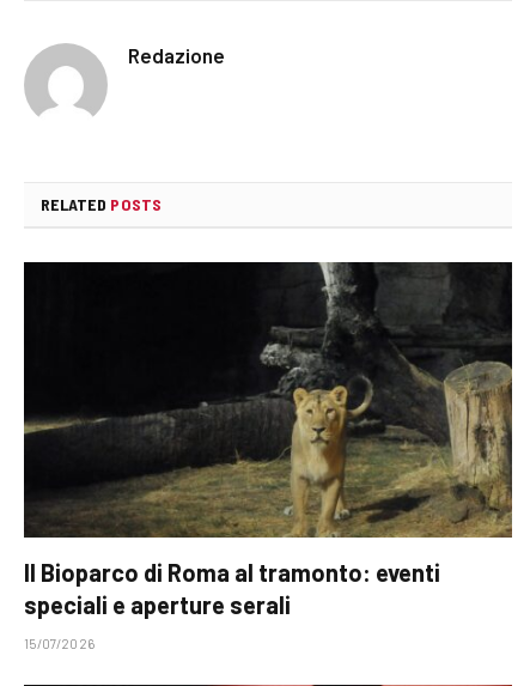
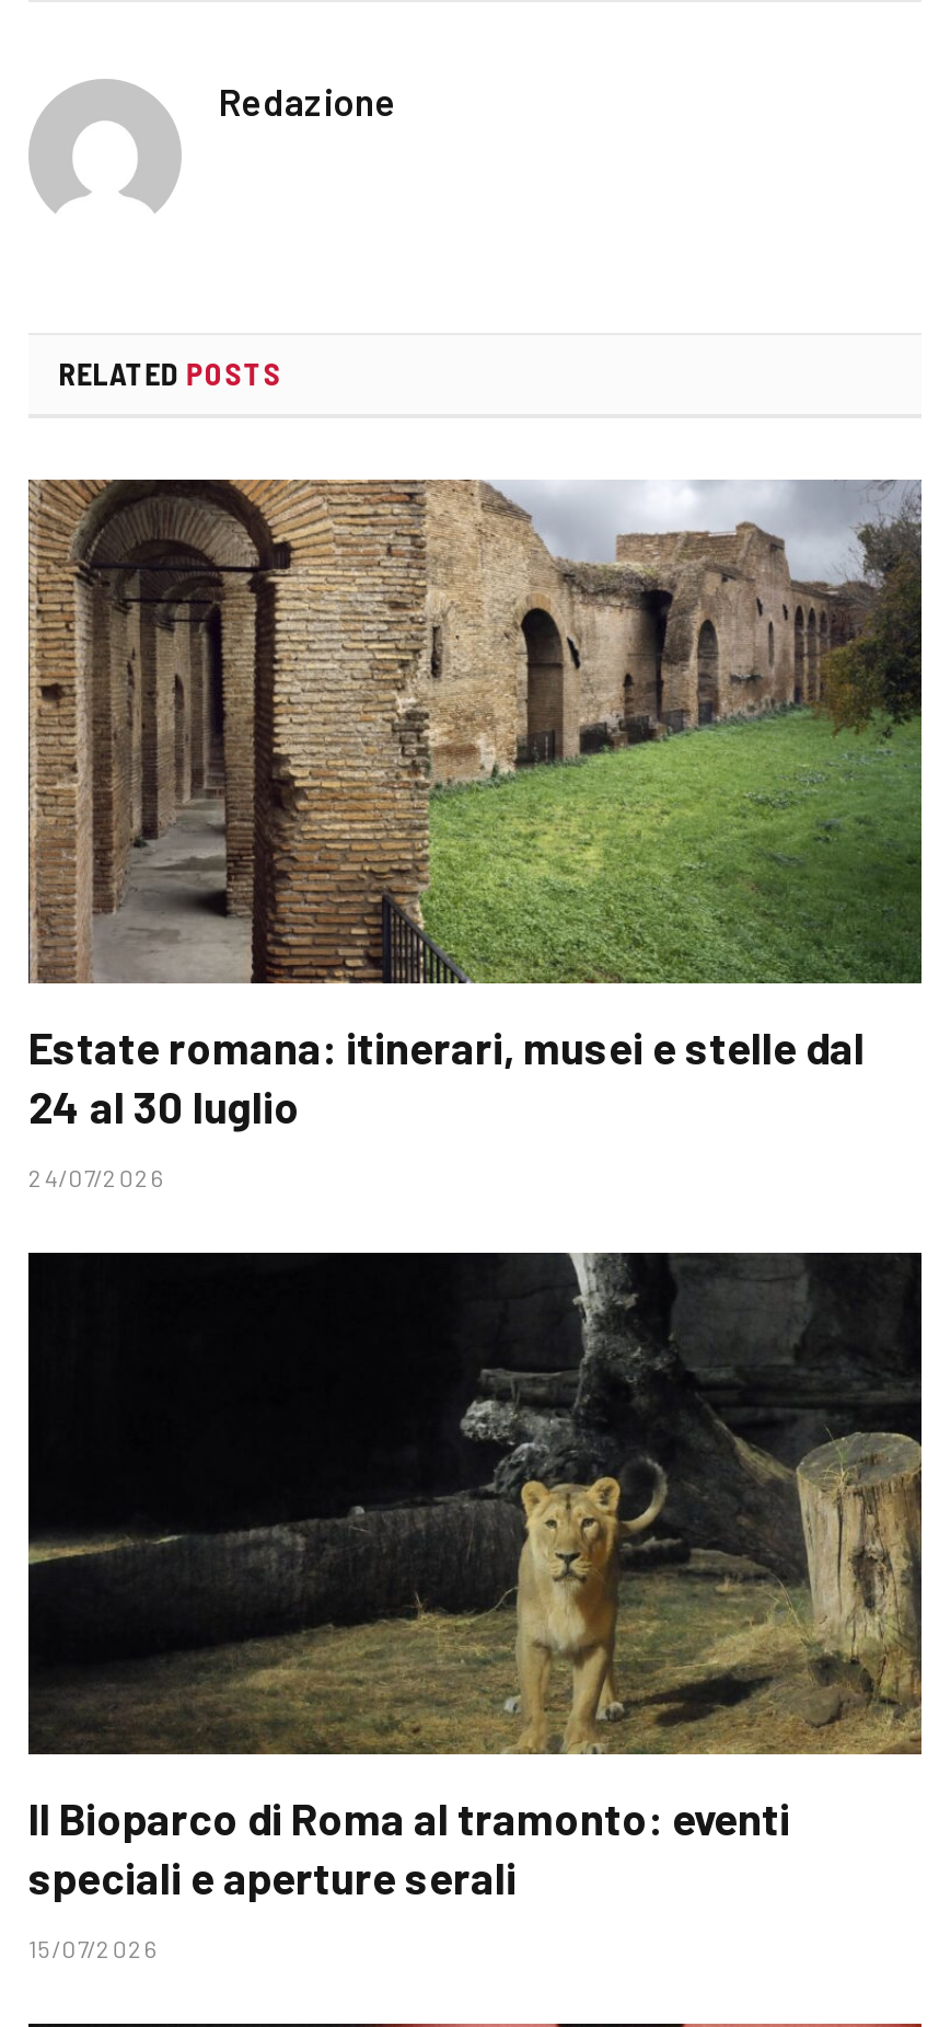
+ [image]
+ Estate romana: itinerari, musei e stelle dal
+ 24 al 30 luglio
+ 24/07/2026
